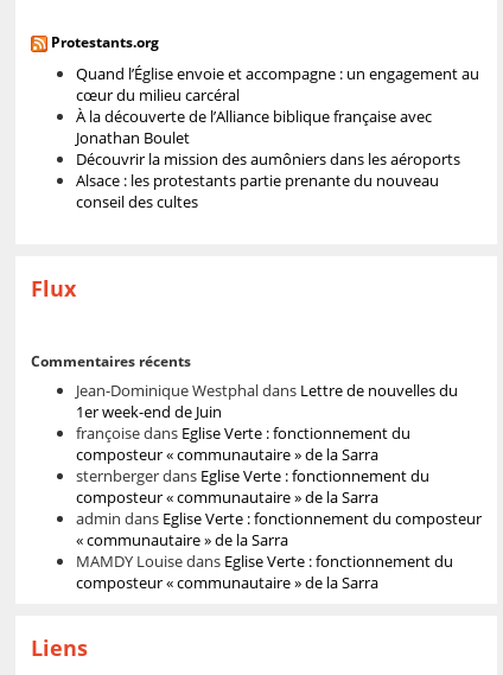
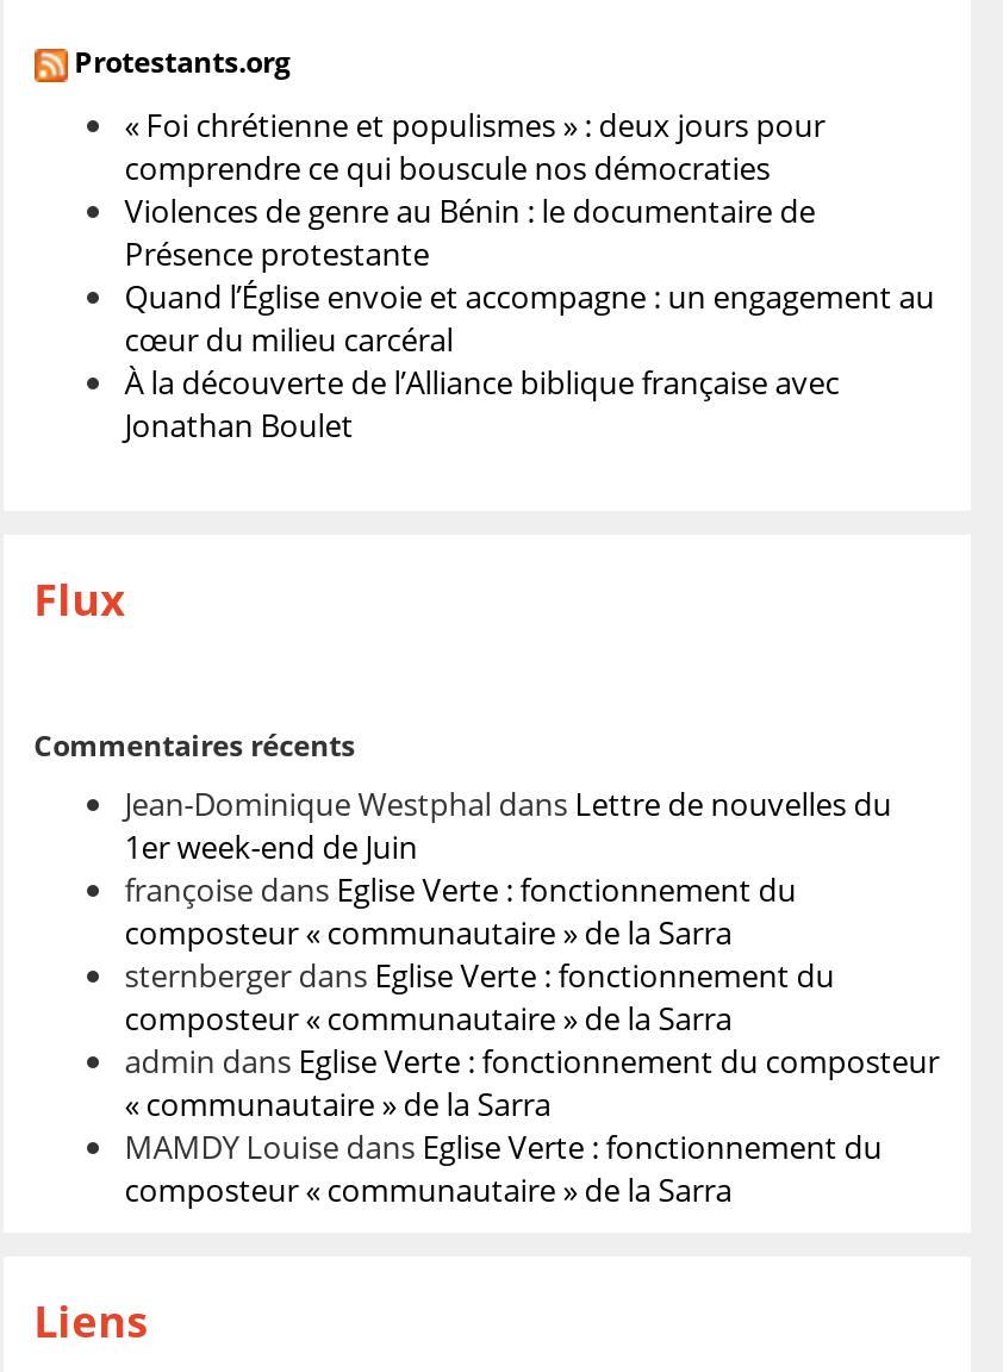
+ « Foi chrétienne et populismes » : deux jours pour
+ comprendre ce qui bouscule nos démocraties
+ Violences de genre au Bénin : le documentaire de
+ Présence protestante

moved down: Quand l’Église envoie et accompagne : un engagement au | cœur du milieu carcéral | À la découverte de l’Alliance biblique française avec | Jonathan Boulet

- Découvrir la mission des aumôniers dans les aéroports
- Alsace : les protestants partie prenante du nouveau
- conseil des cultes
